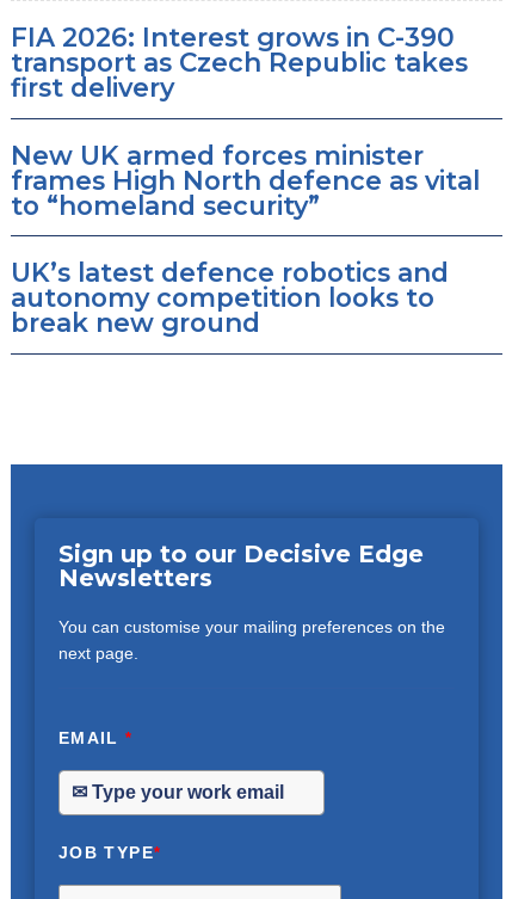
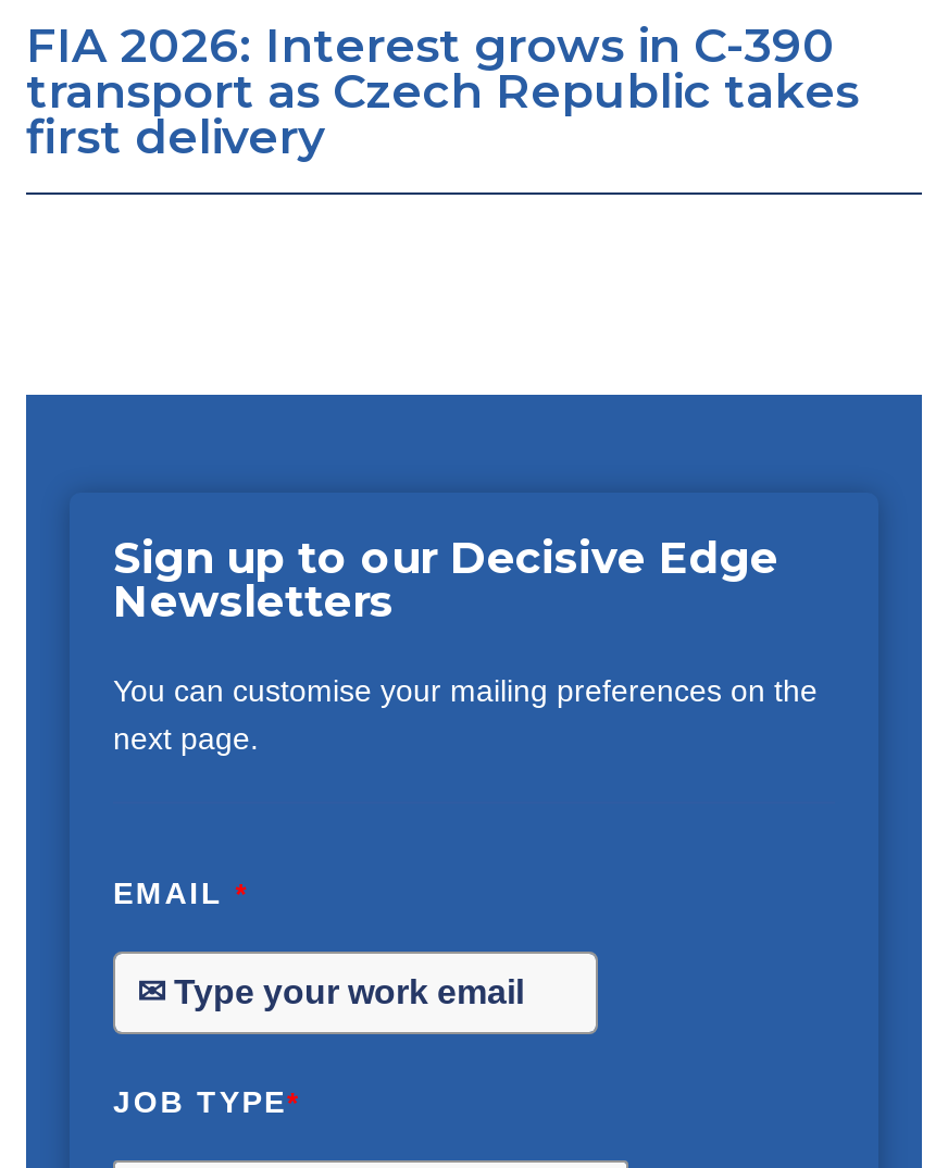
- New UK armed forces minister
- frames High North defence as vital
- to “homeland security”
- UK’s latest defence robotics and
- autonomy competition looks to
- break new ground
